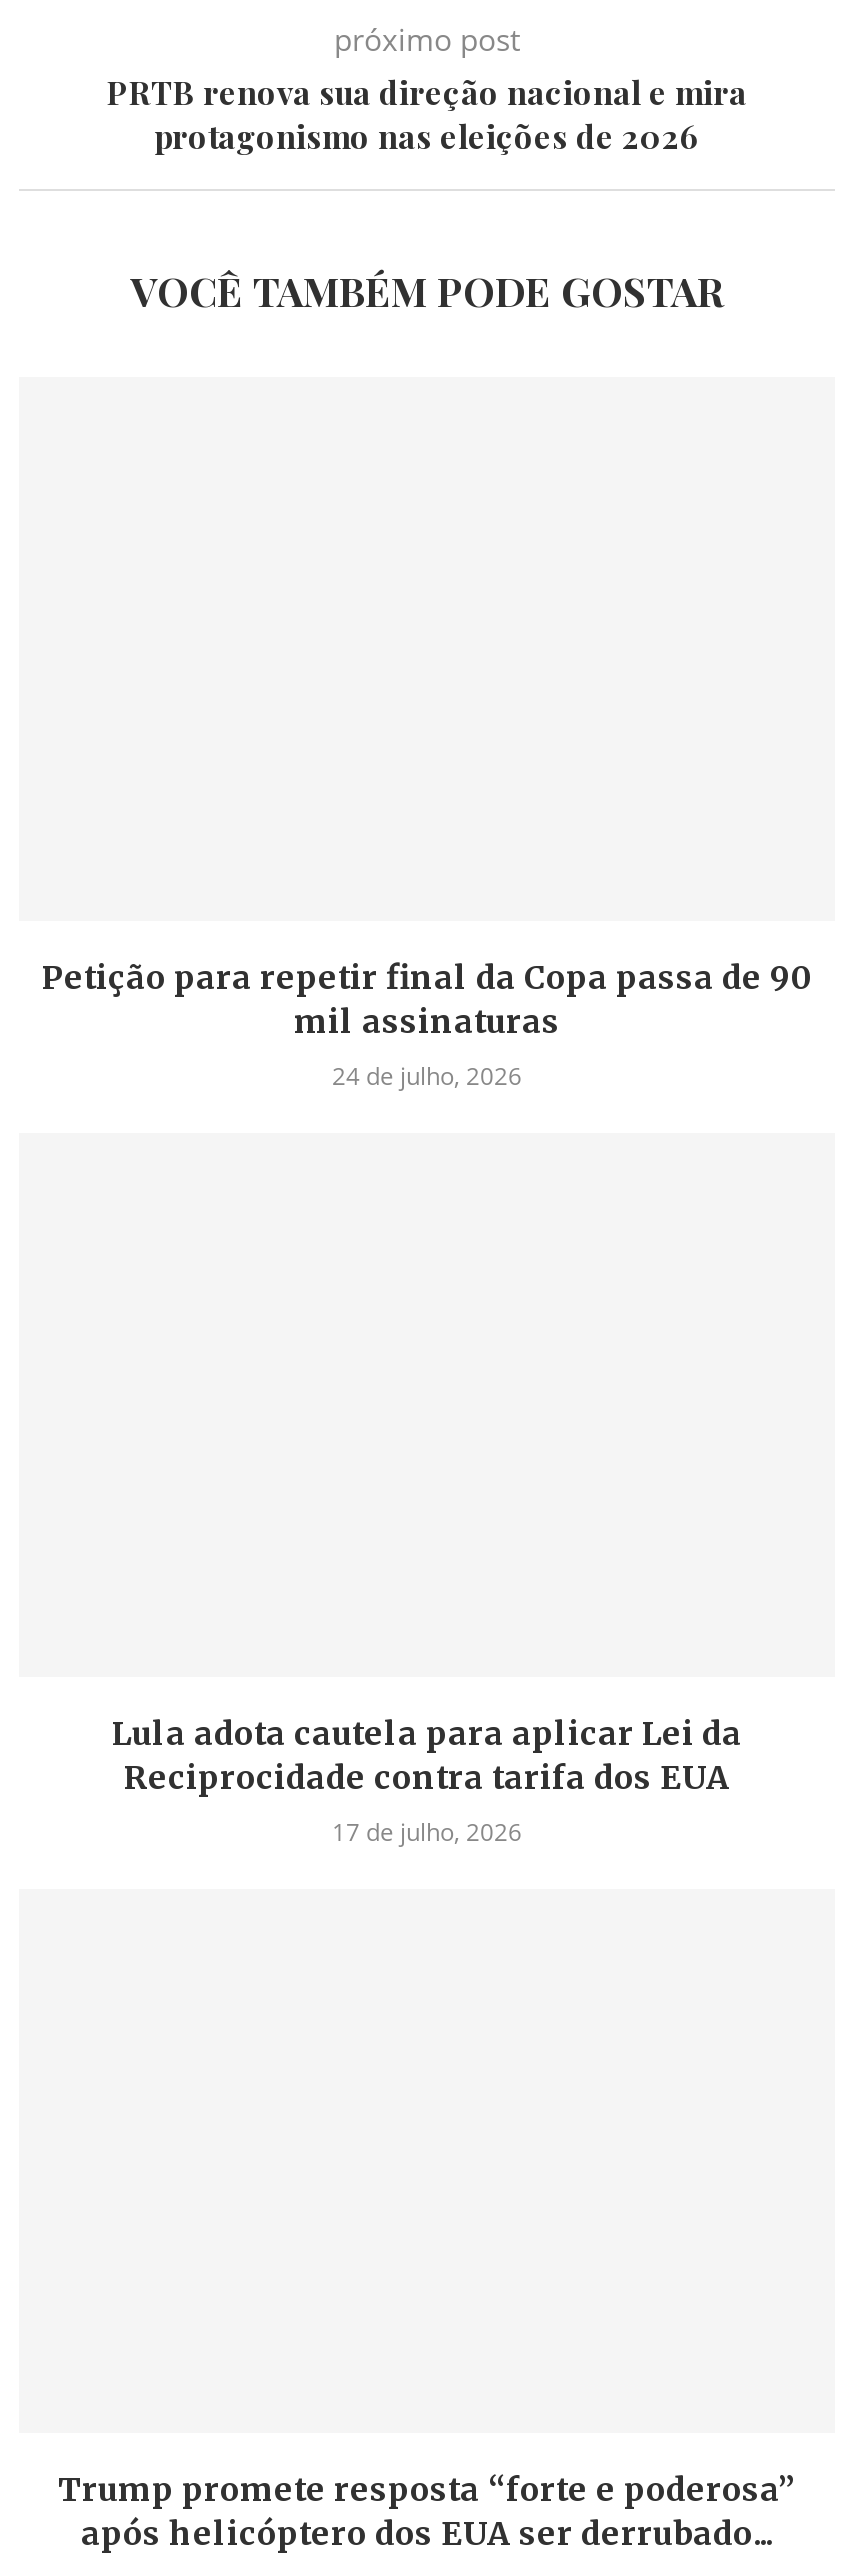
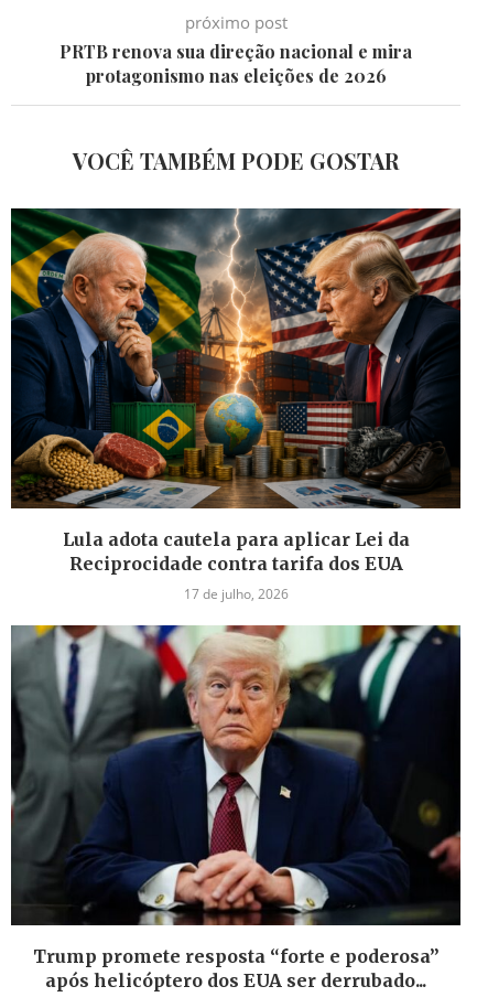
+ [image]

- Petição para repetir final da Copa passa de 90
- mil assinaturas
- 24 de julho, 2026

+ [image]
